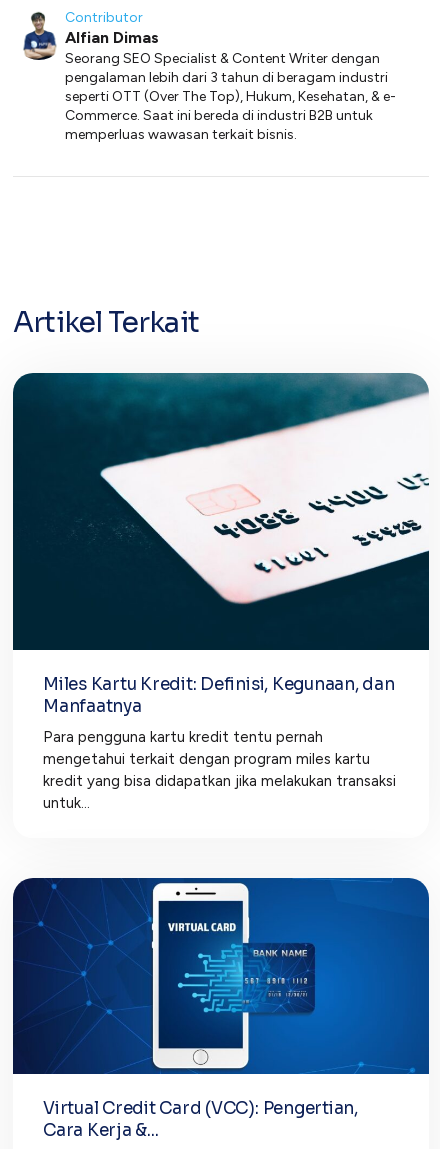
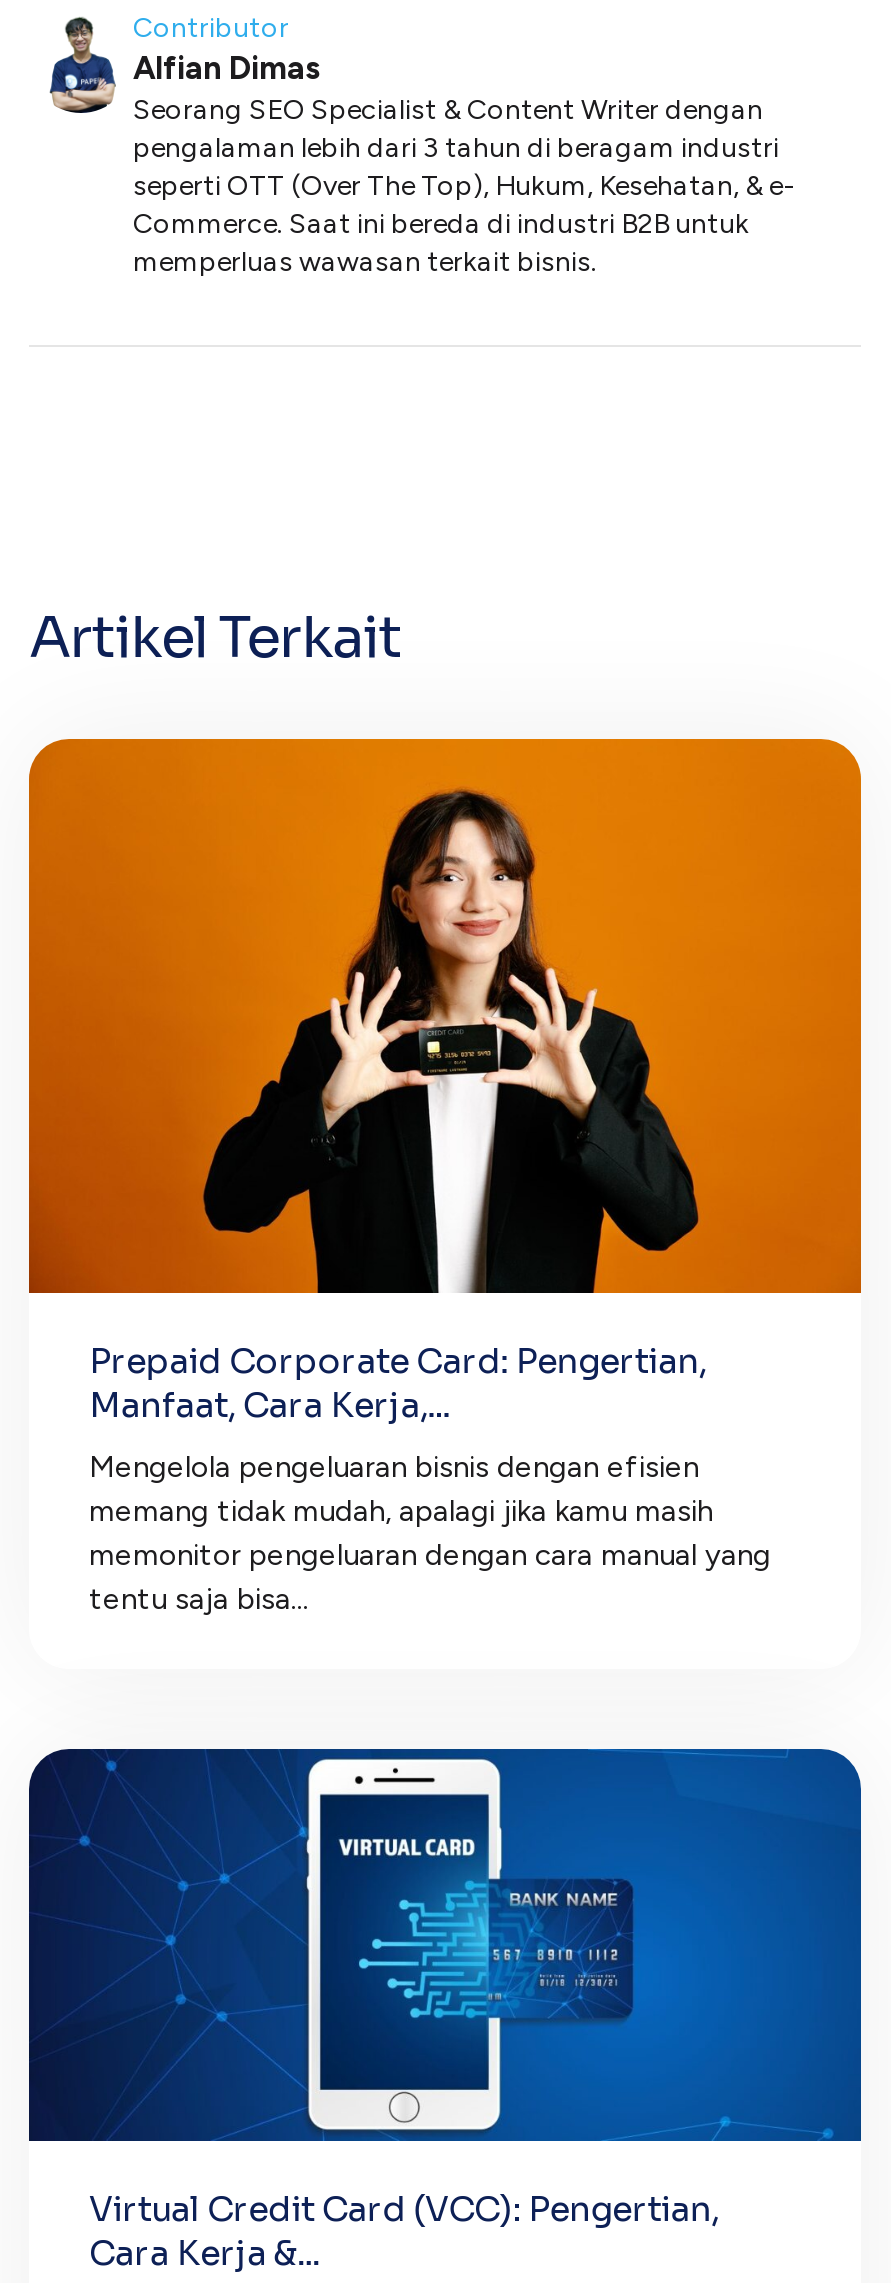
- [image]
- Miles Kartu Kredit: Definisi, Kegunaan, dan
- Manfaatnya
+ [image]
+ Prepaid Corporate Card: Pengertian,
+ Manfaat, Cara Kerja,...

- Para pengguna kartu kredit tentu pernah
- mengetahui terkait dengan program miles kartu
- kredit yang bisa didapatkan jika melakukan transaksi
- untuk...
+ Mengelola pengeluaran bisnis dengan efisien
+ memang tidak mudah, apalagi jika kamu masih
+ memonitor pengeluaran dengan cara manual yang
+ tentu saja bisa...
